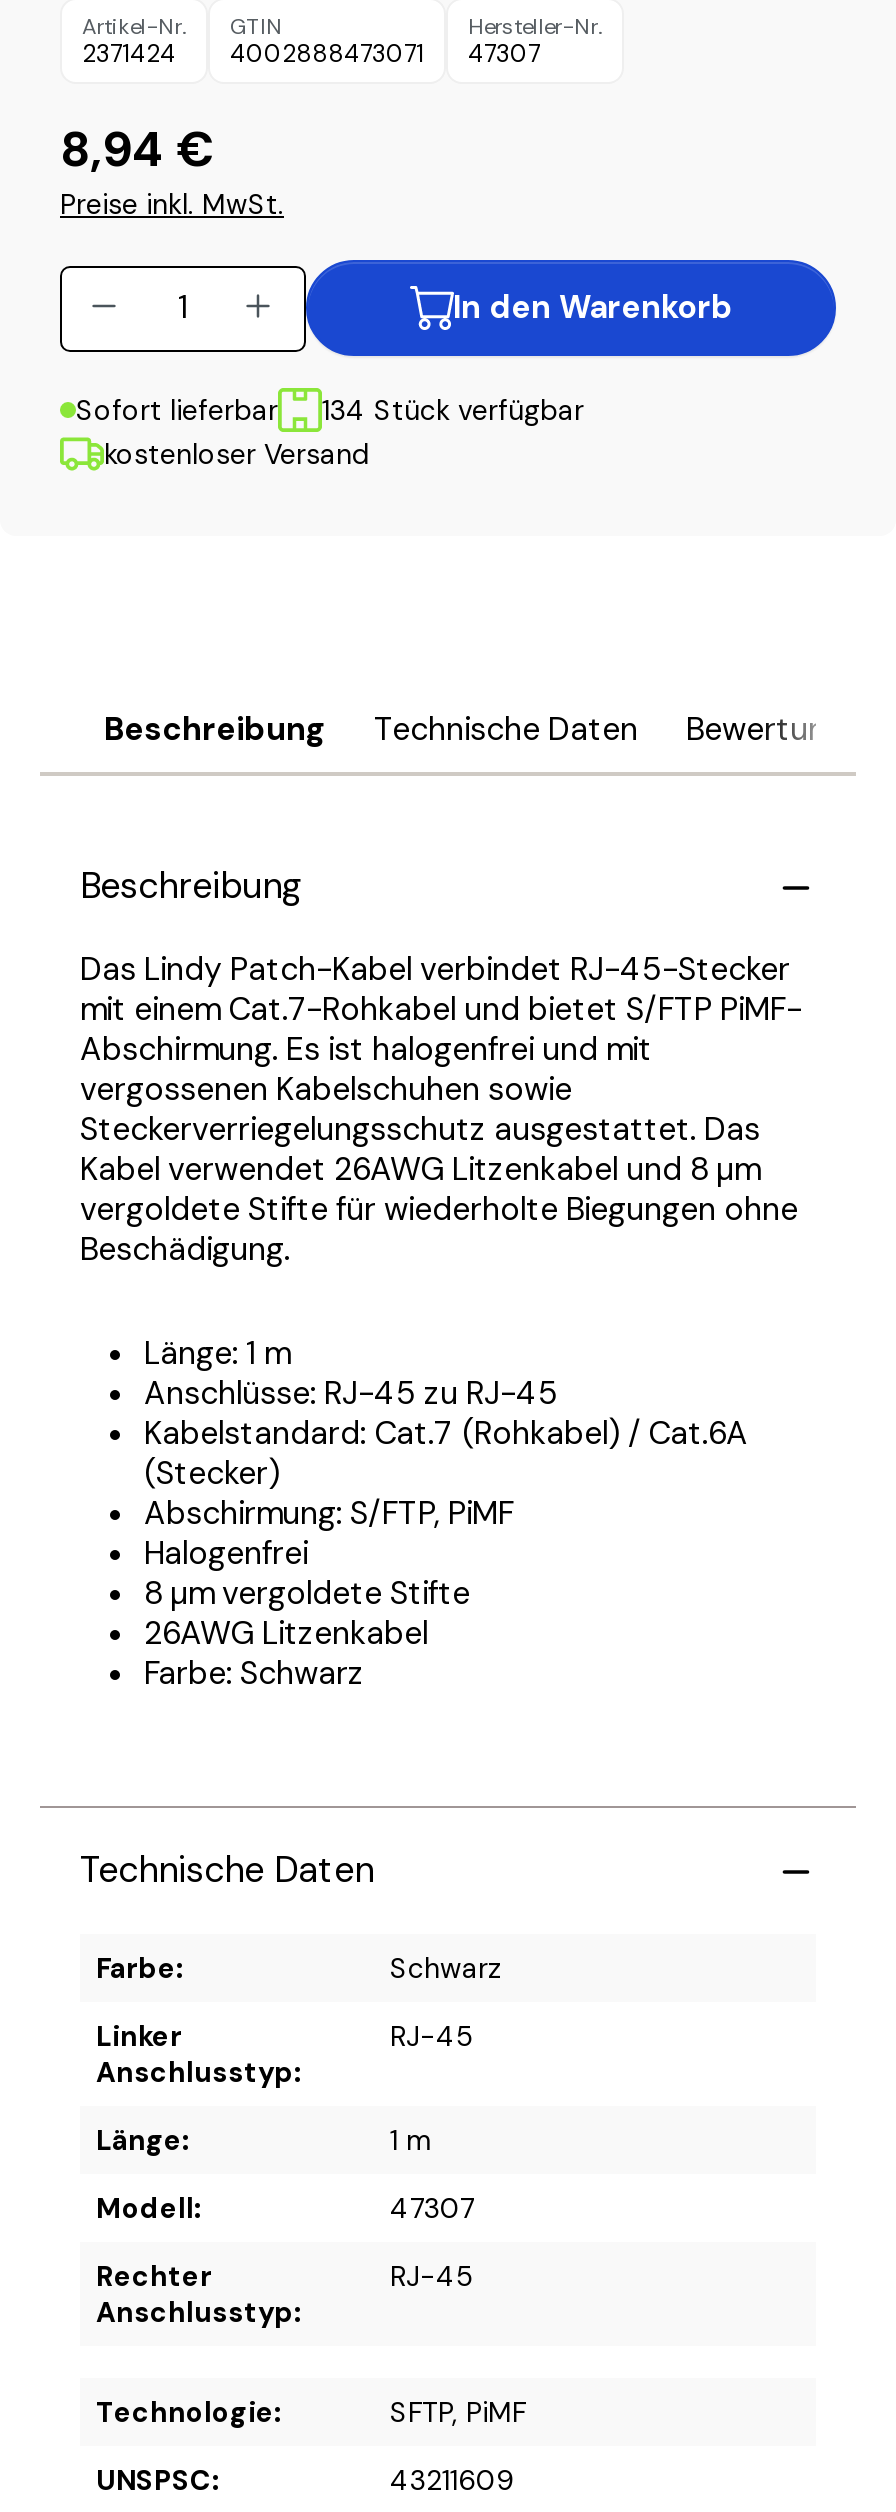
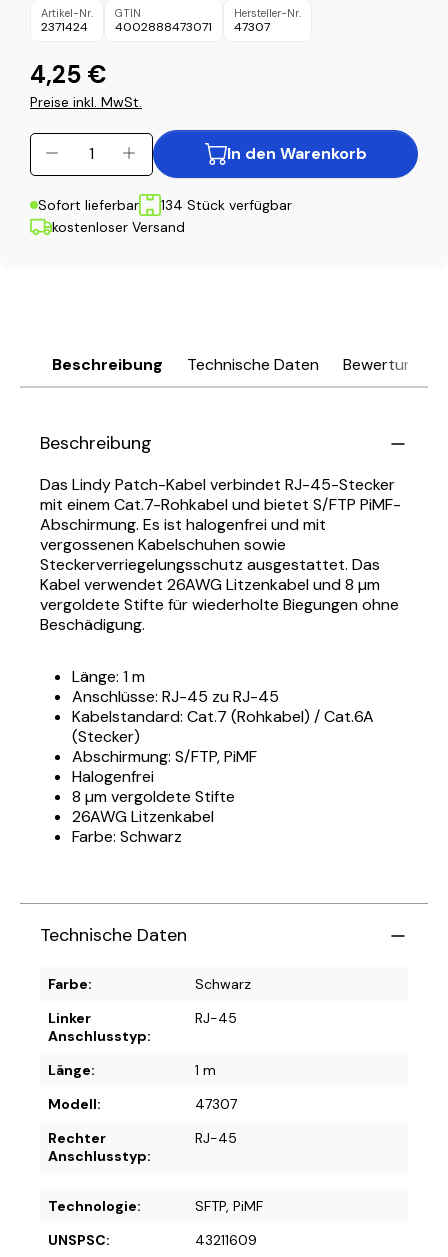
- 8,94 €
+ 4,25 €
